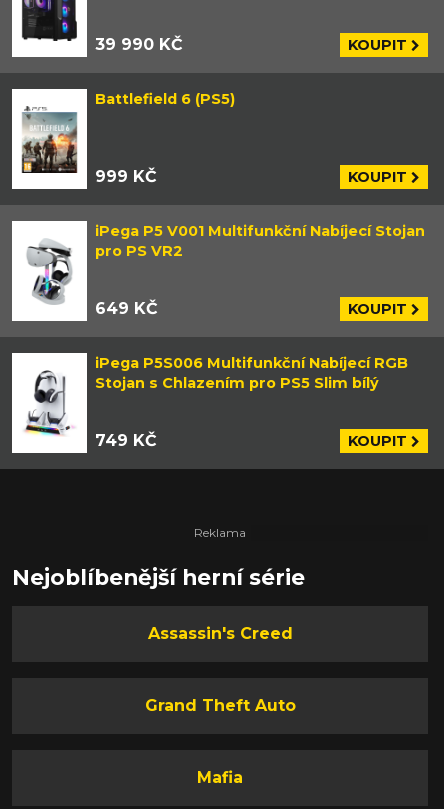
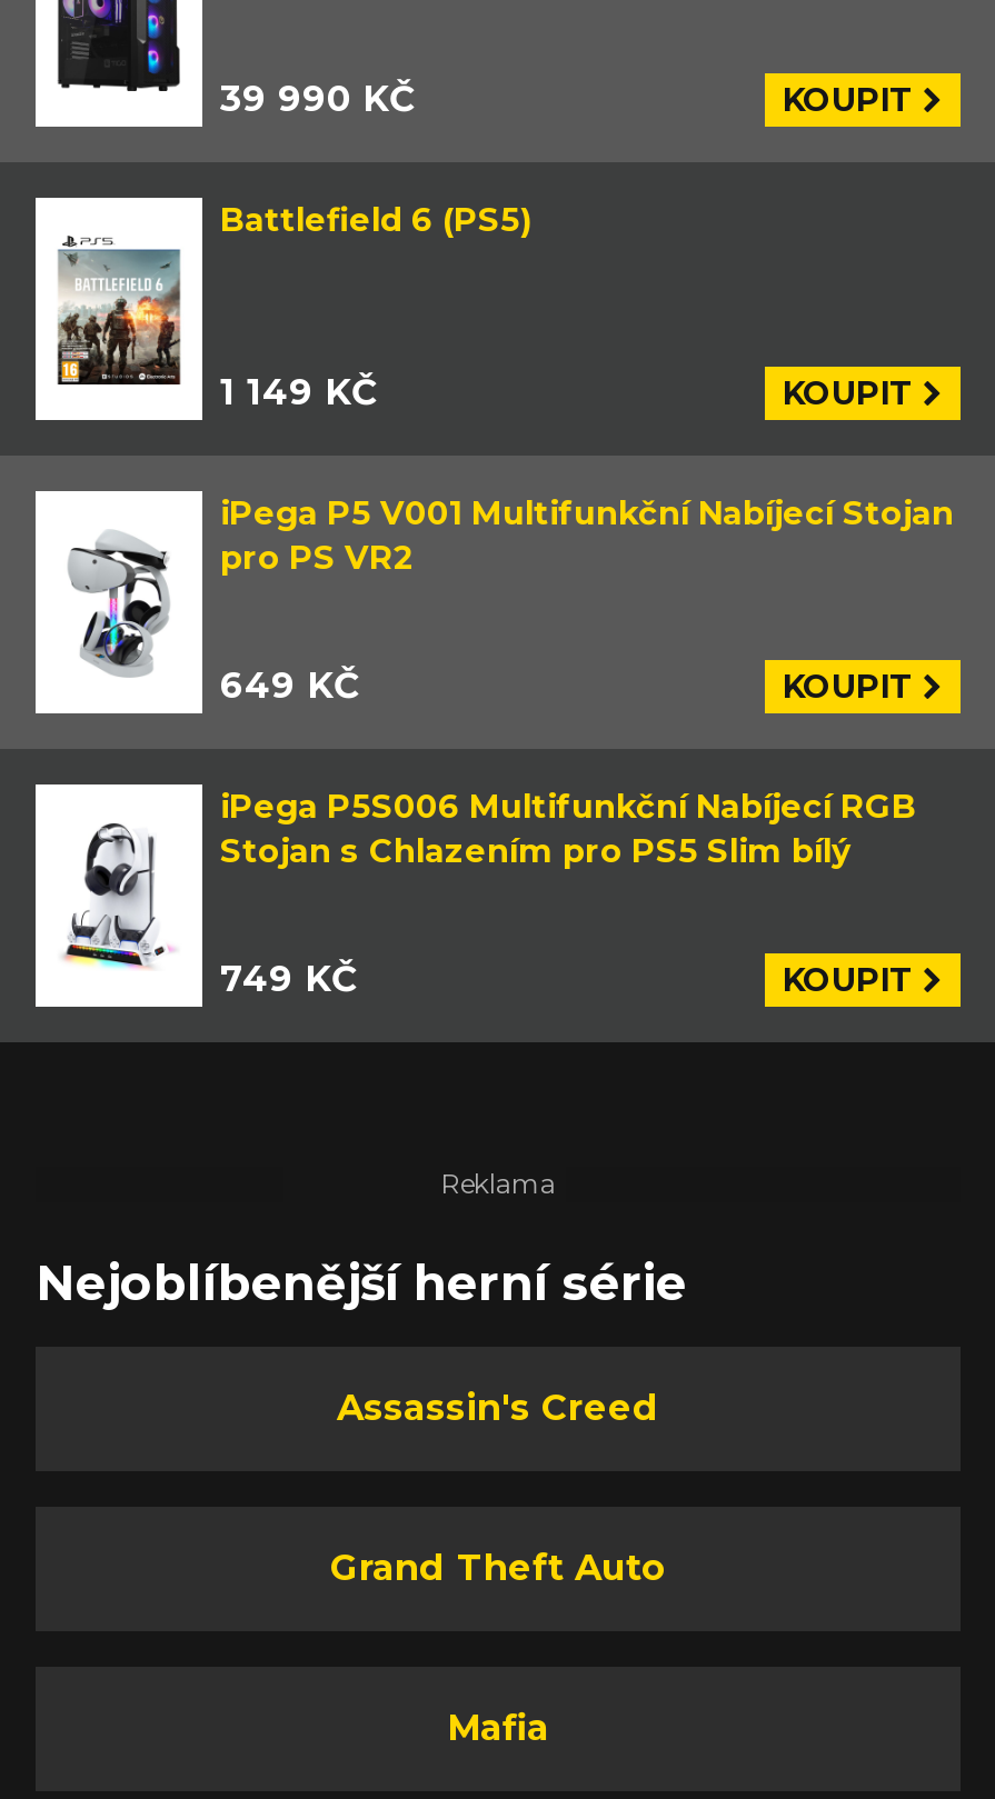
- 999 KČ
+ 1 149 KČ
